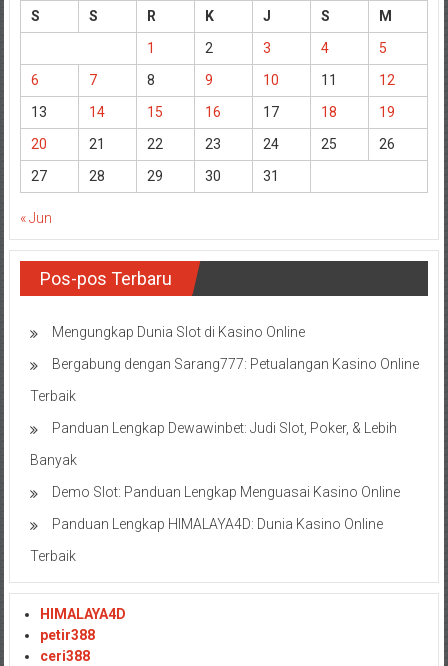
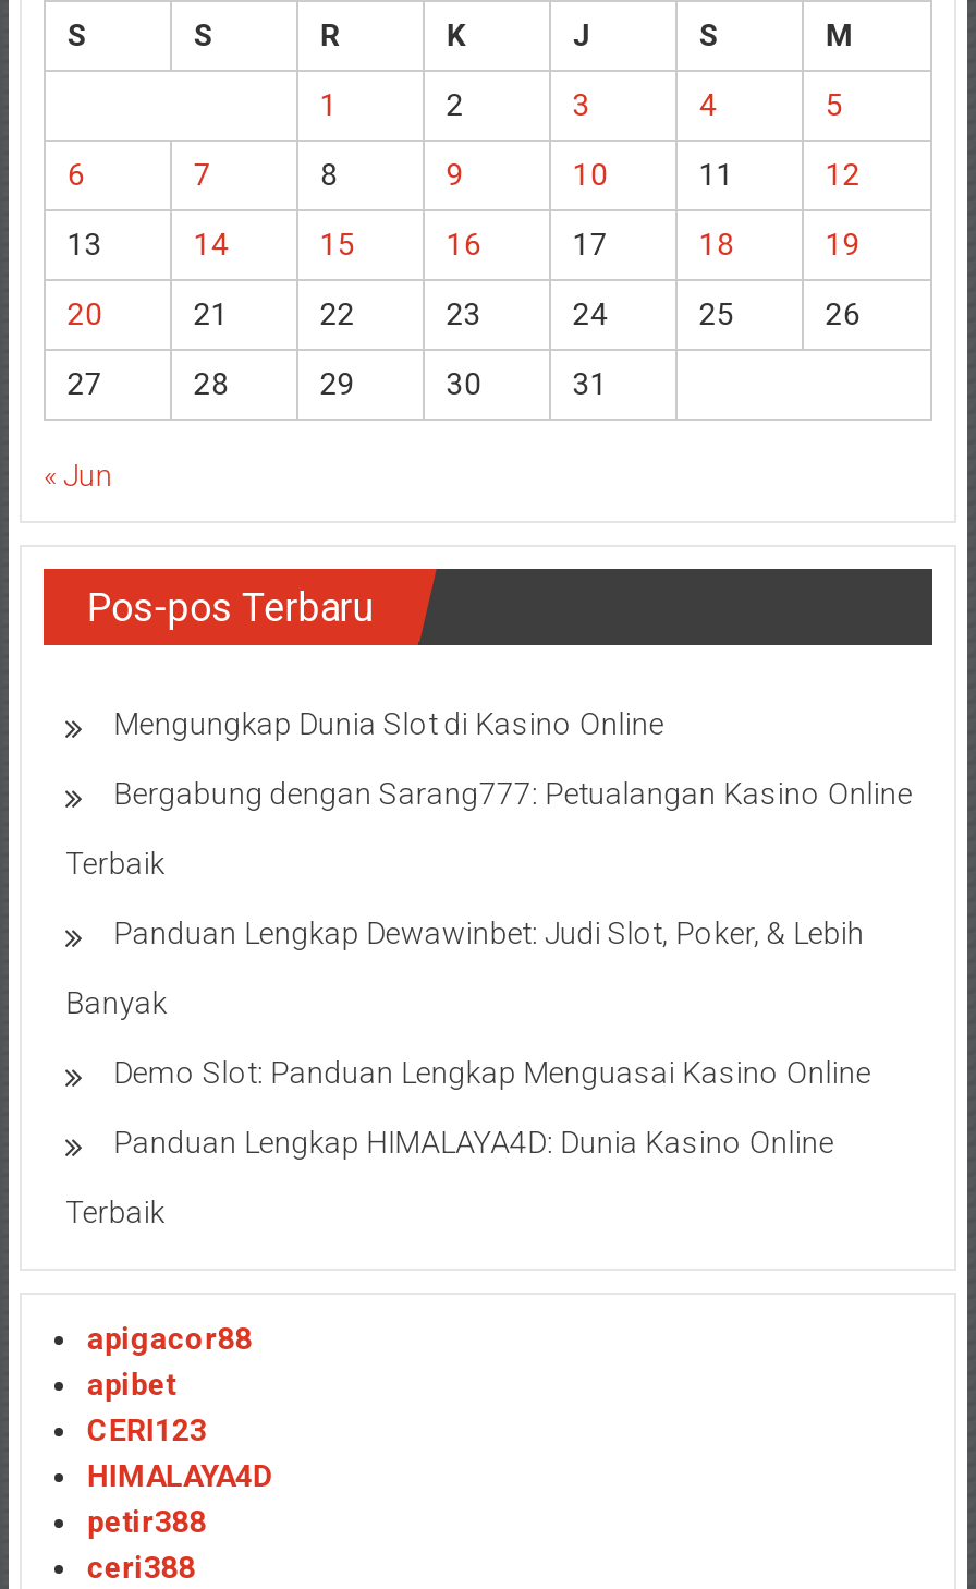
+ apigacor88
+ apibet
+ CERI123
